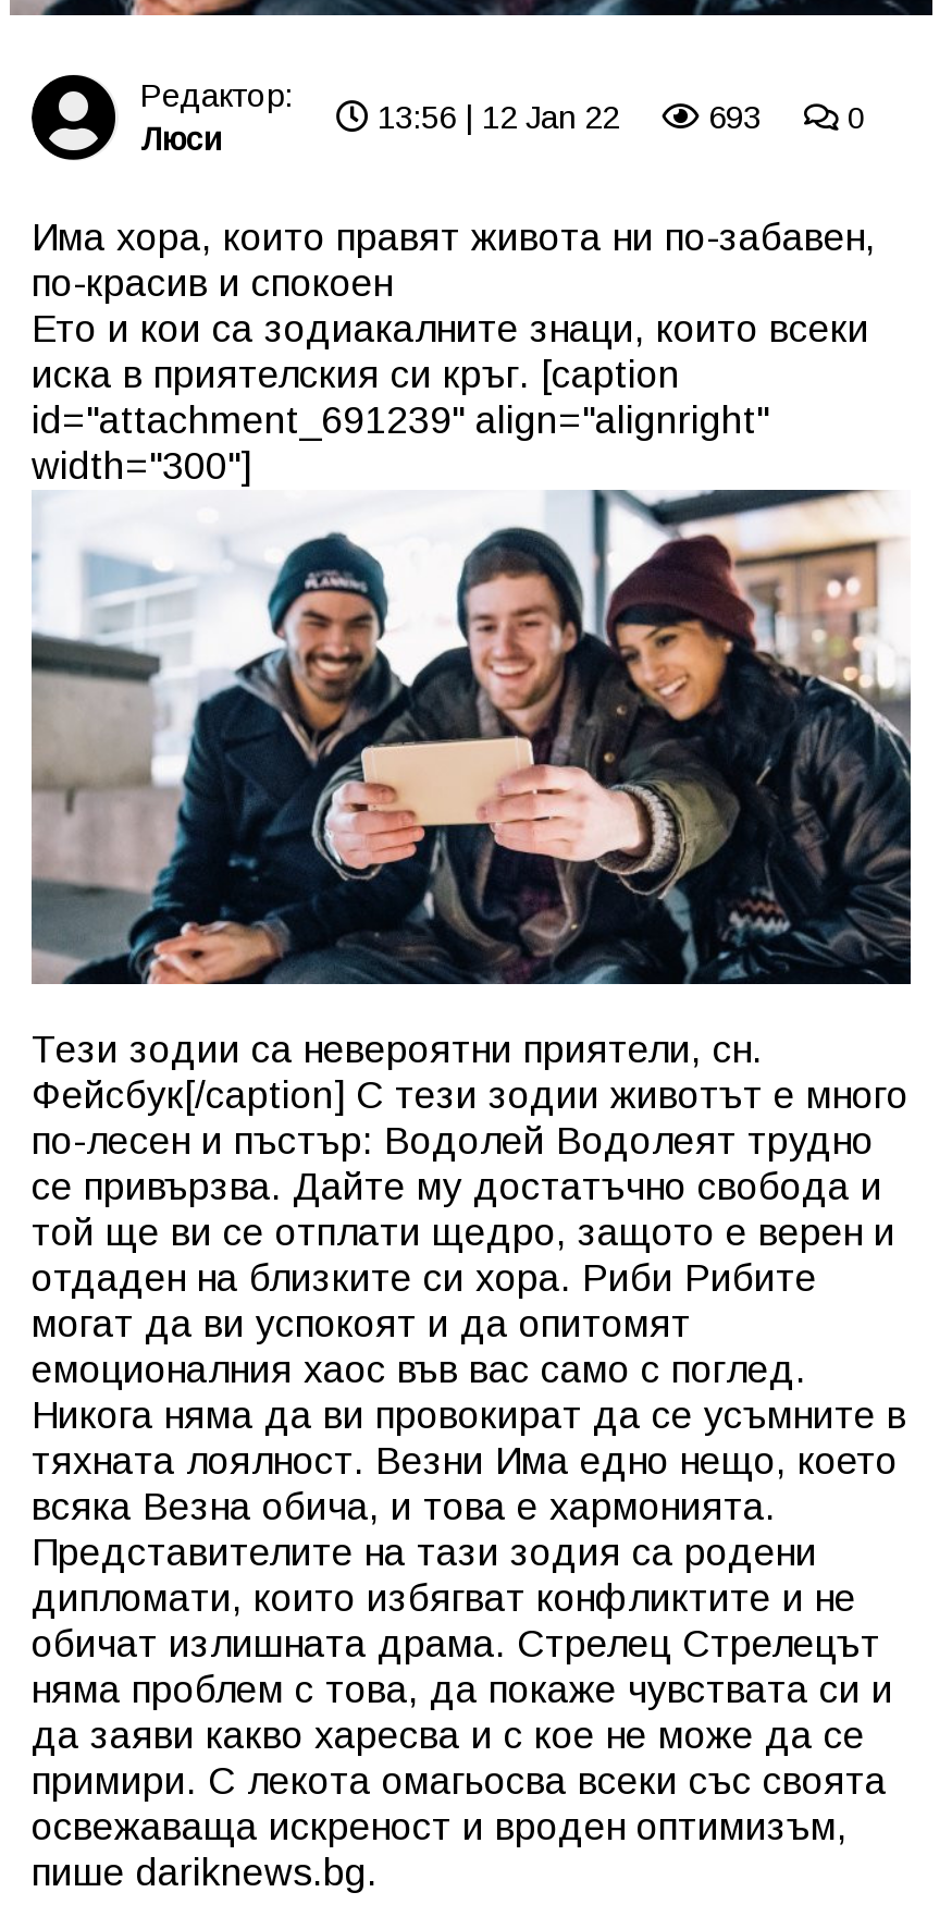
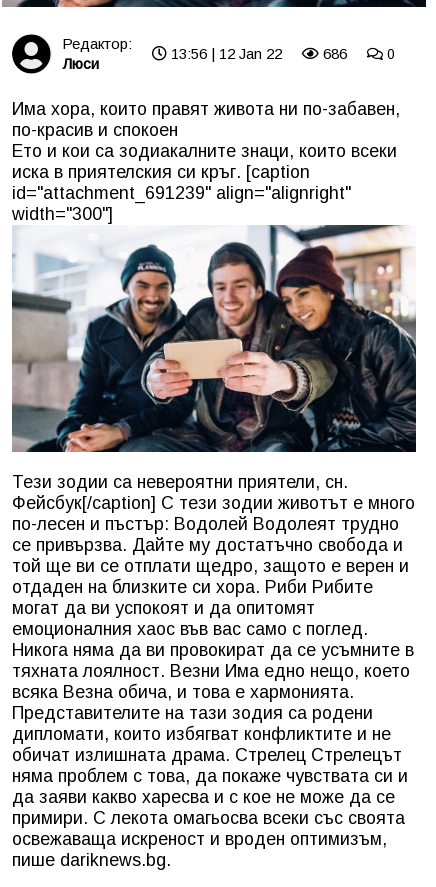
- 693
+ 686
